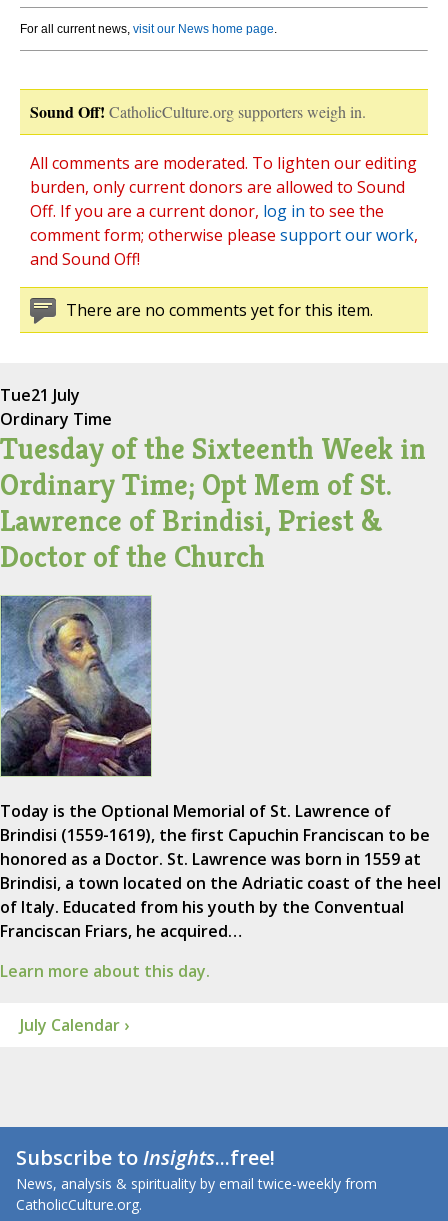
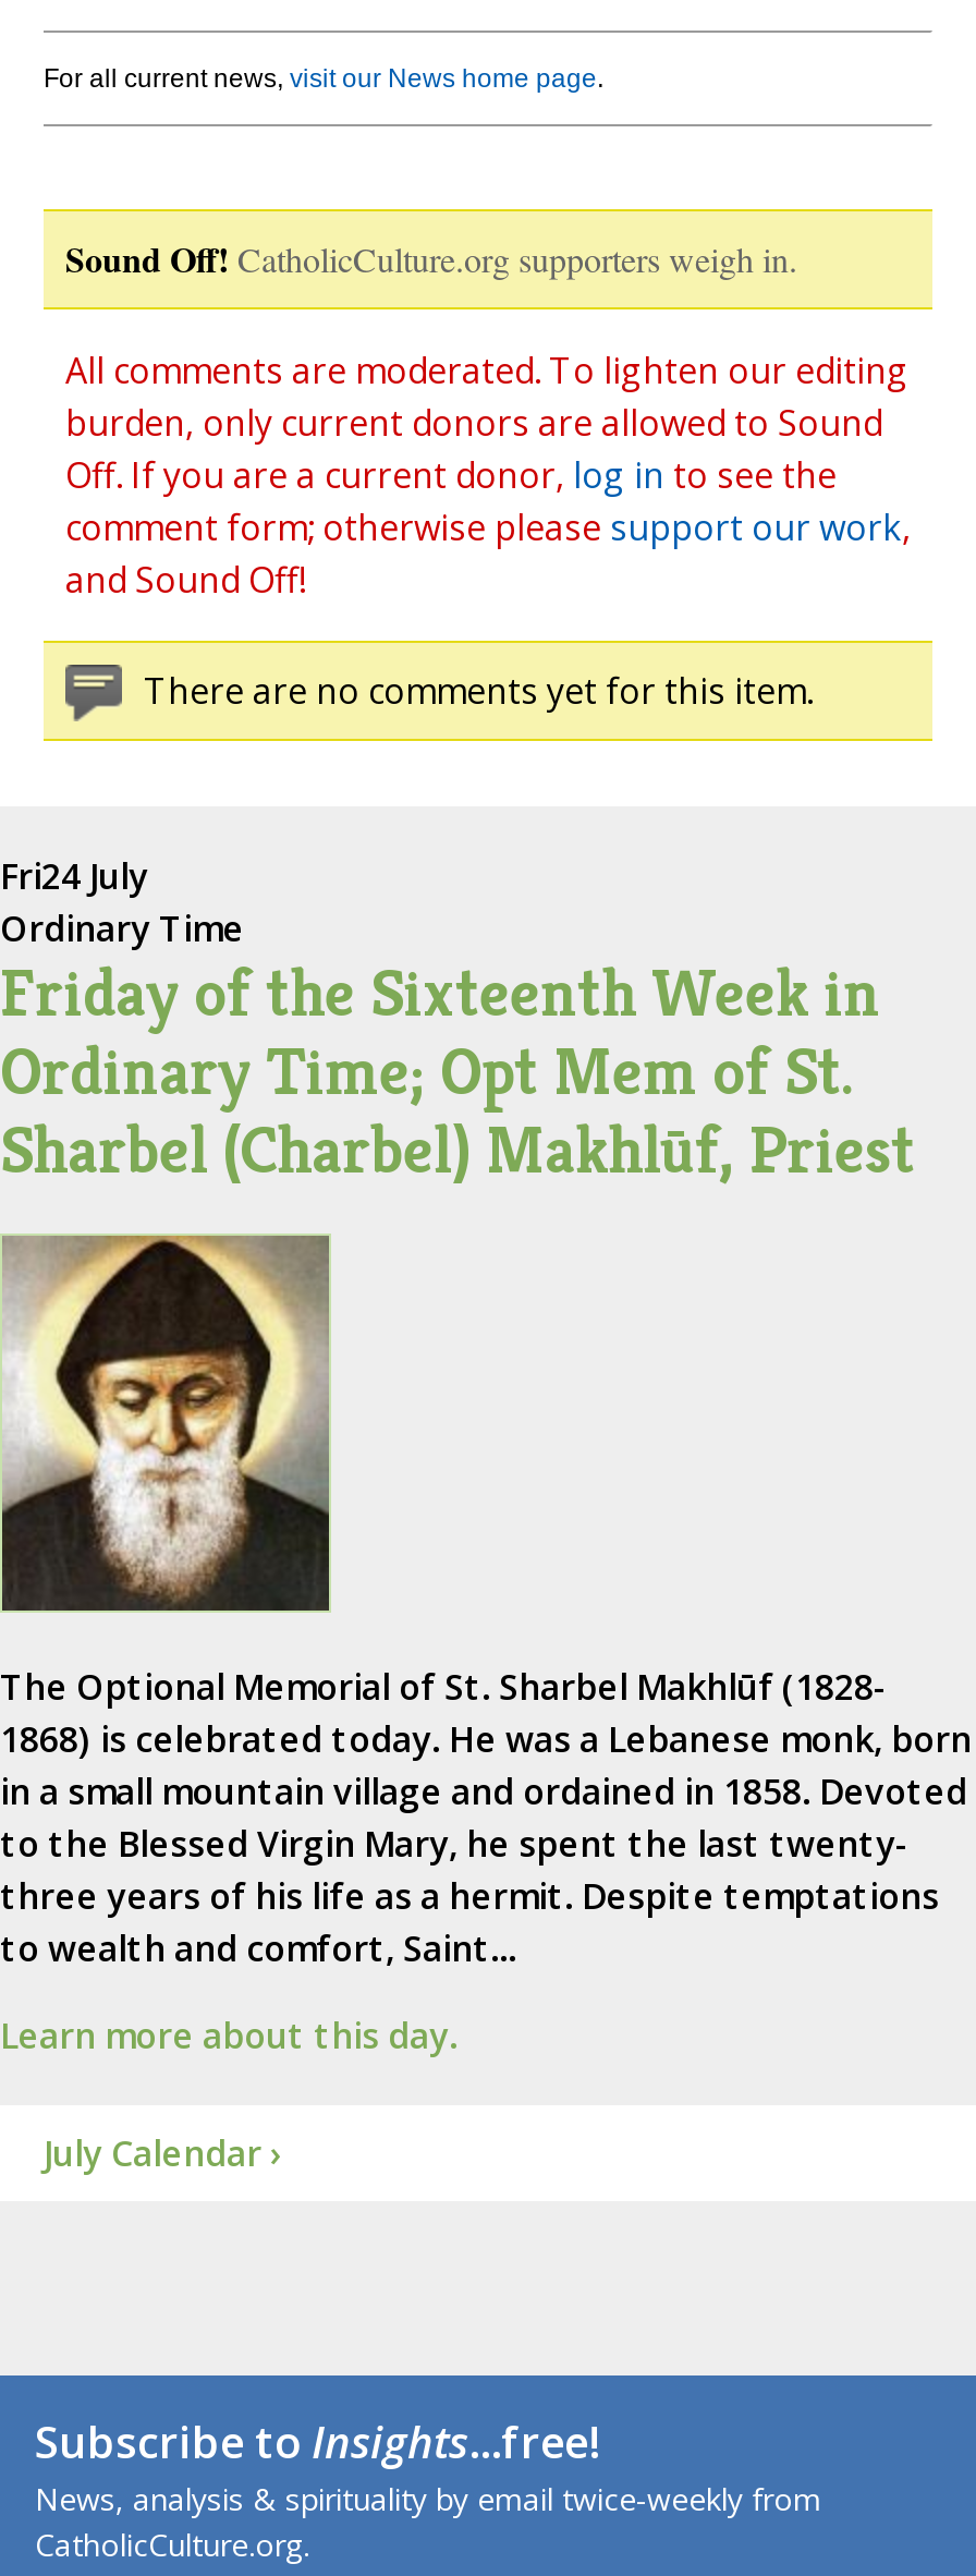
- Tue21 July
+ Fri24 July

- Tuesday of the Sixteenth Week in
+ Friday of the Sixteenth Week in

- Lawrence of Brindisi, Priest &
- Doctor of the Church
+ Sharbel (Charbel) Makhlūf, Priest

- [image]
+ [image]

- Today is the Optional Memorial of St. Lawrence of
- Brindisi (1559-1619), the first Capuchin Franciscan to be
- honored as a Doctor. St. Lawrence was born in 1559 at
- Brindisi, a town located on the Adriatic coast of the heel
- of Italy. Educated from his youth by the Conventual
- Franciscan Friars, he acquired…
+ The Optional Memorial of St. Sharbel Makhlūf (1828-
+ 1868) is celebrated today. He was a Lebanese monk, born
+ in a small mountain village and ordained in 1858. Devoted
+ to the Blessed Virgin Mary, he spent the last twenty-
+ three years of his life as a hermit. Despite temptations
+ to wealth and comfort, Saint…
